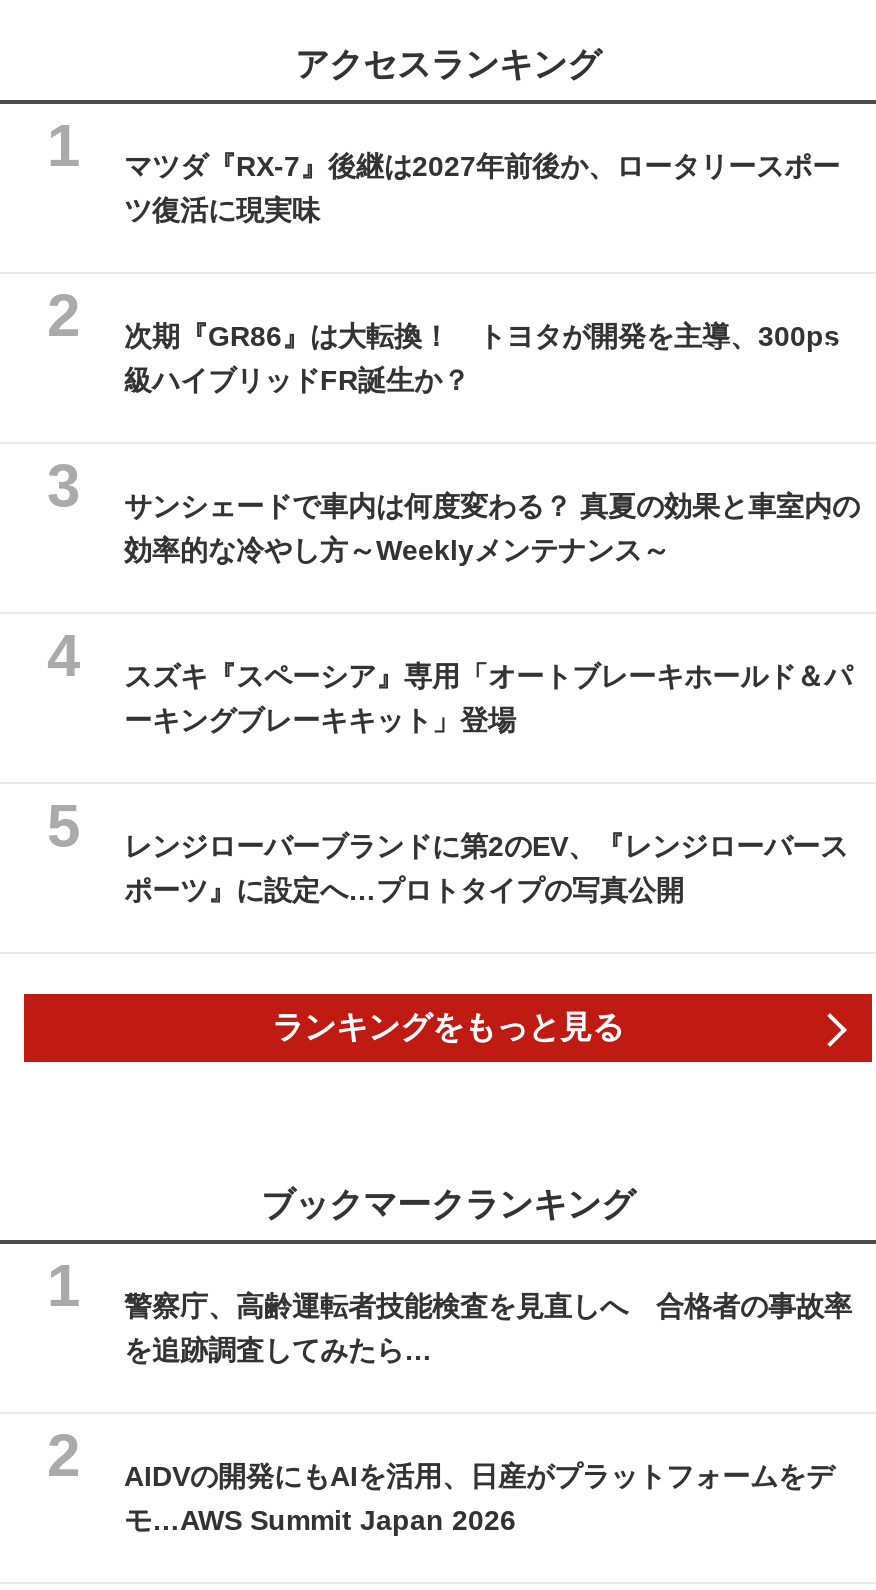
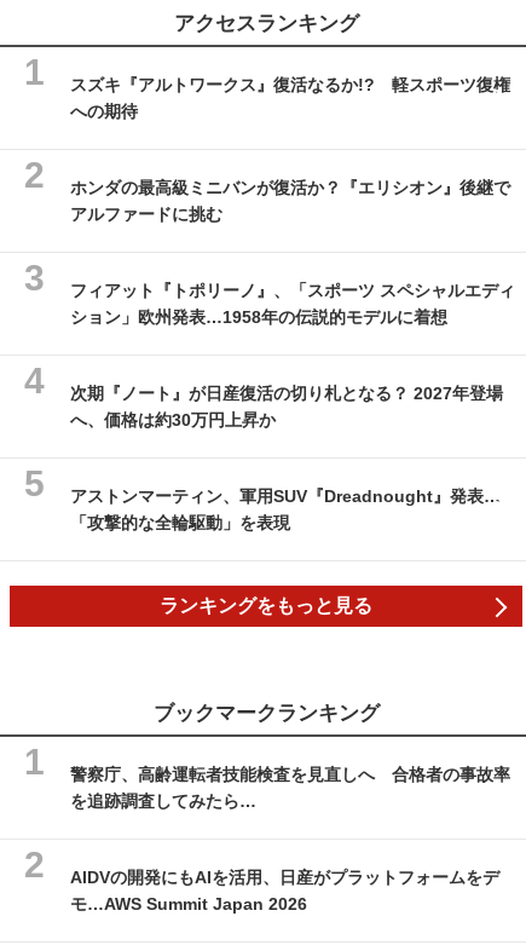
- マツダ『RX-7』後継は2027年前後か、ロータリースポー
- ツ復活に現実味
+ スズキ『アルトワークス』復活なるか!? 軽スポーツ復権
+ への期待

- 次期『GR86』は大転換！ トヨタが開発を主導、300ps
- 級ハイブリッドFR誕生か？
+ ホンダの最高級ミニバンが復活か？『エリシオン』後継で
+ アルファードに挑む

- サンシェードで車内は何度変わる？ 真夏の効果と車室内の
- 効率的な冷やし方～Weeklyメンテナンス～
+ フィアット『トポリーノ』、「スポーツ スペシャルエディ
+ ション」欧州発表…1958年の伝説的モデルに着想

- スズキ『スペーシア』専用「オートブレーキホールド＆パ
- ーキングブレーキキット」登場
+ 次期『ノート』が日産復活の切り札となる？ 2027年登場
+ へ、価格は約30万円上昇か

- レンジローバーブランドに第2のEV、『レンジローバース
- ポーツ』に設定へ…プロトタイプの写真公開
+ アストンマーティン、軍用SUV『Dreadnought』発表…
+ 「攻撃的な全輪駆動」を表現
